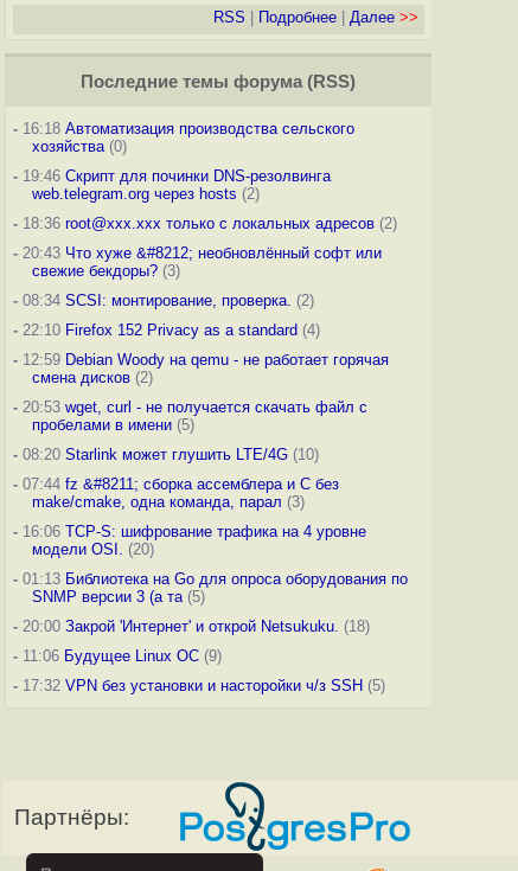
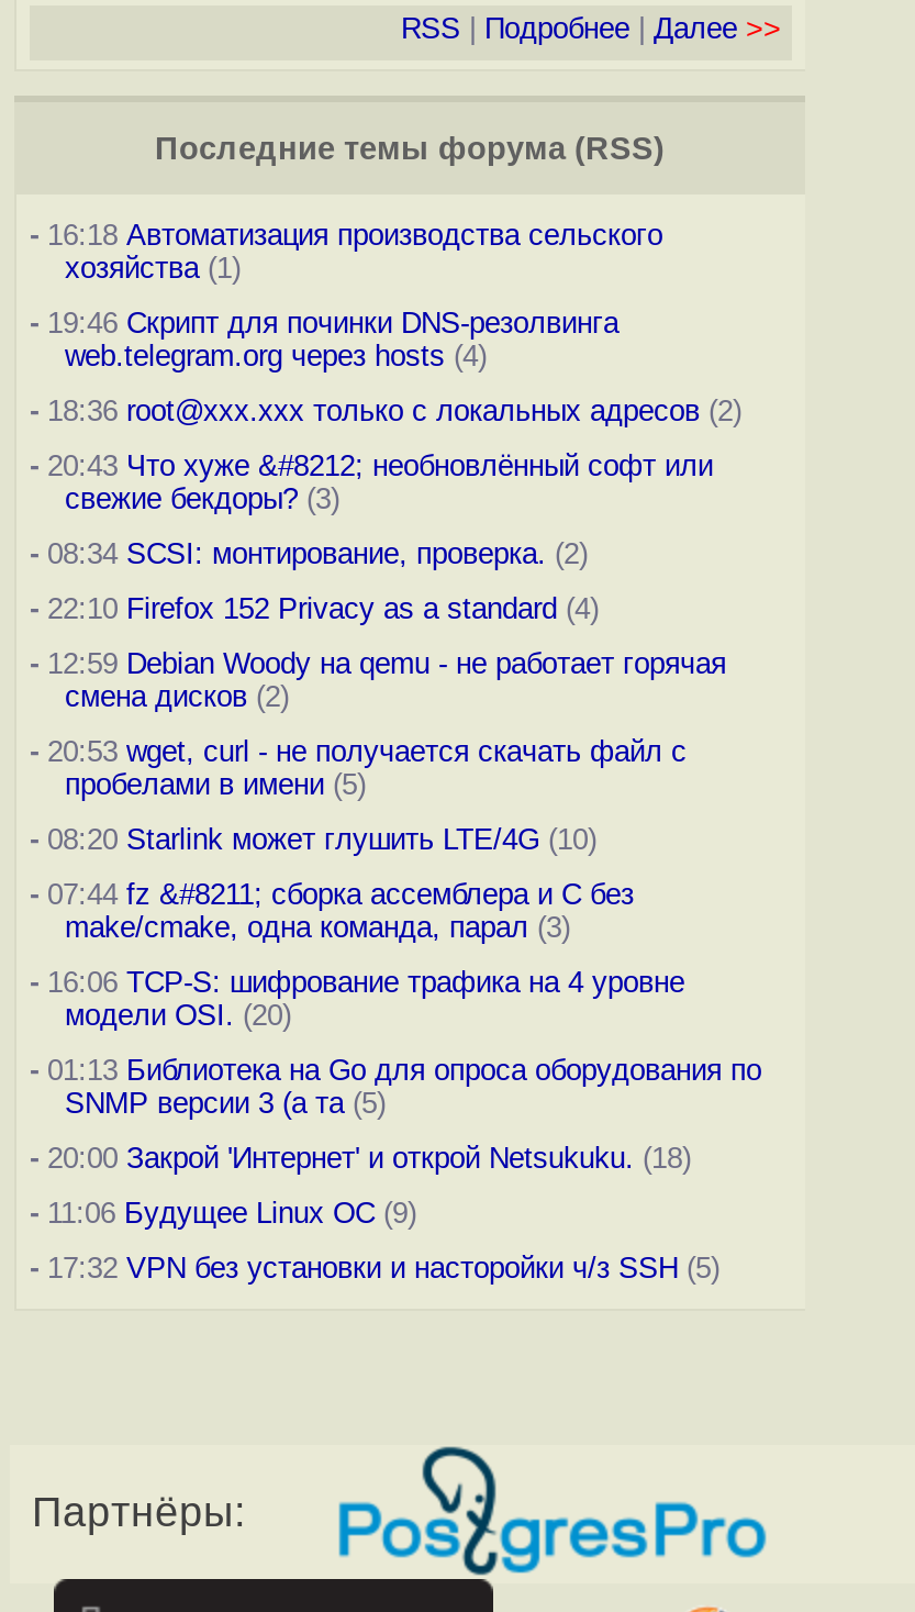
- хозяйства (0)
+ хозяйства (1)

- web.telegram.org через hosts (2)
+ web.telegram.org через hosts (4)
